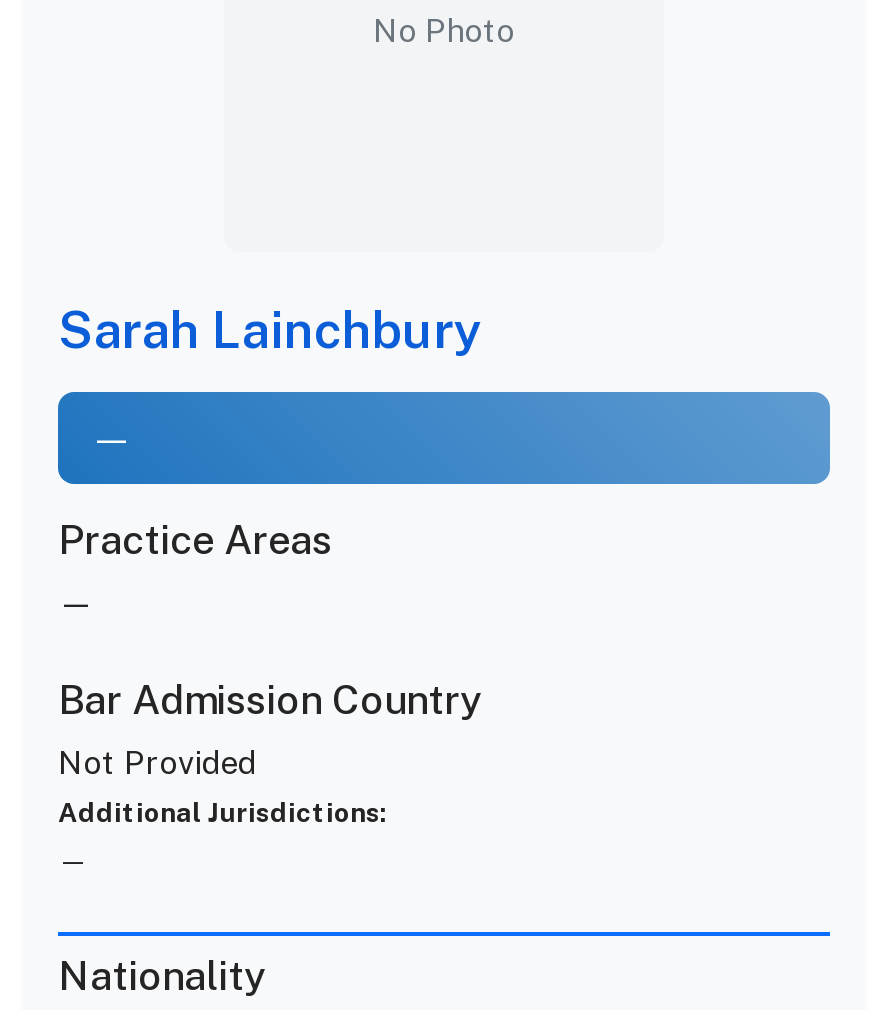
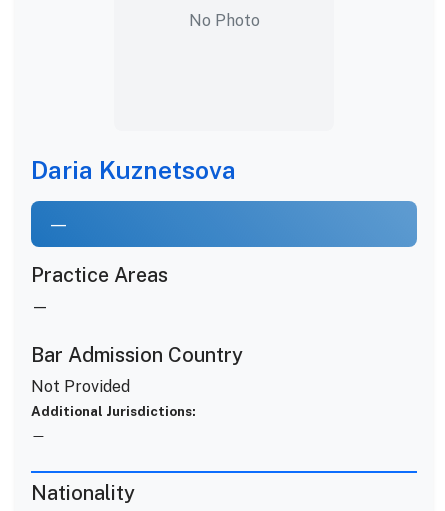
- Sarah Lainchbury
+ Daria Kuznetsova
